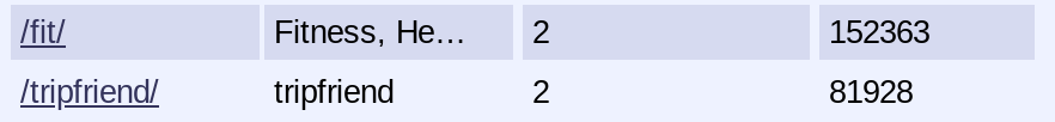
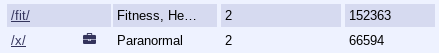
- /tripfriend/
- tripfriend
+ /x/
+ Paranormal

- 81928
+ 66594
